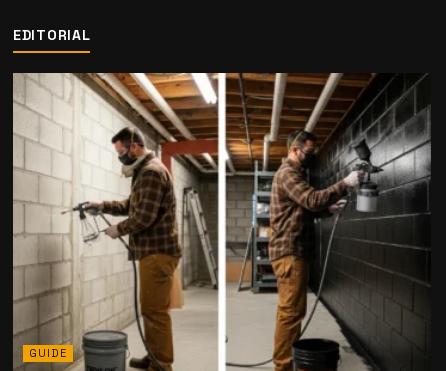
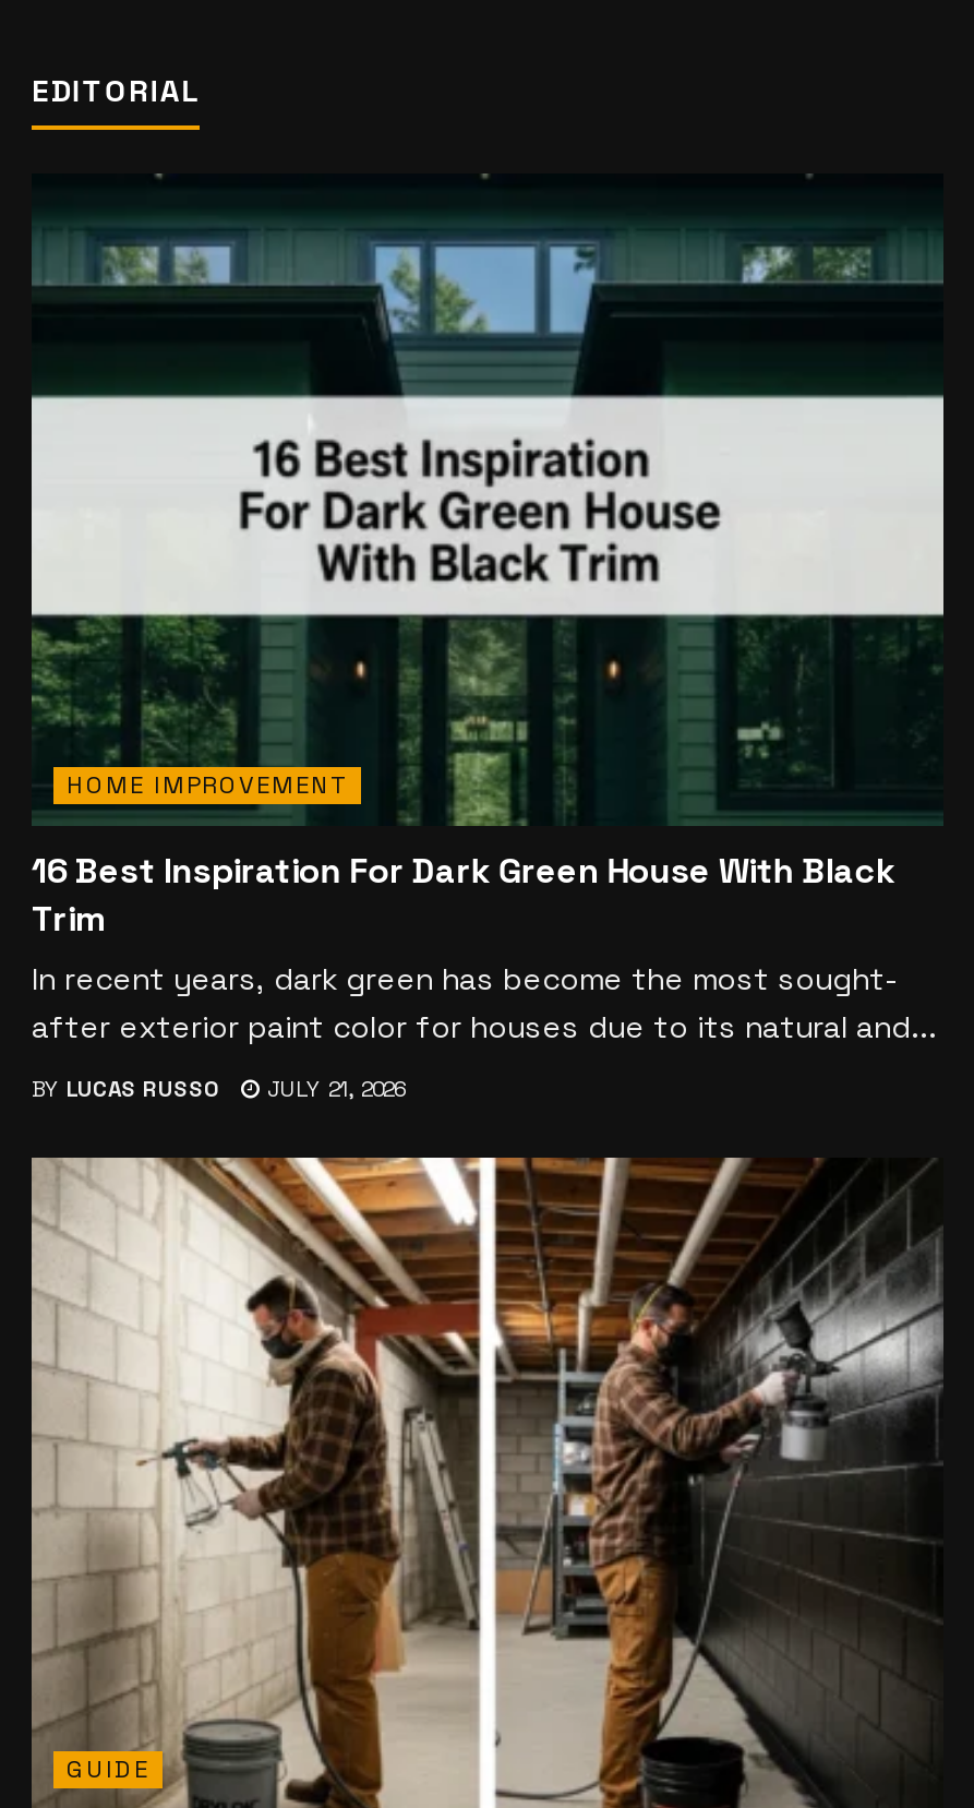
+ [image]
+ HOME IMPROVEMENT
+ 16 Best Inspiration For Dark Green House With Black
+ Trim
+ In recent years, dark green has become the most sought-
+ after exterior paint color for houses due to its natural and...
+ BY LUCAS RUSSO
+ JULY 21, 2026
